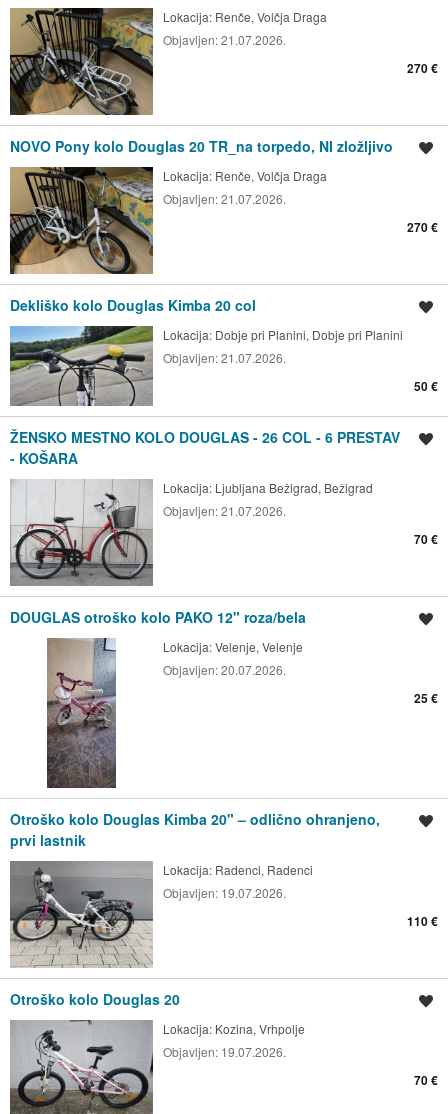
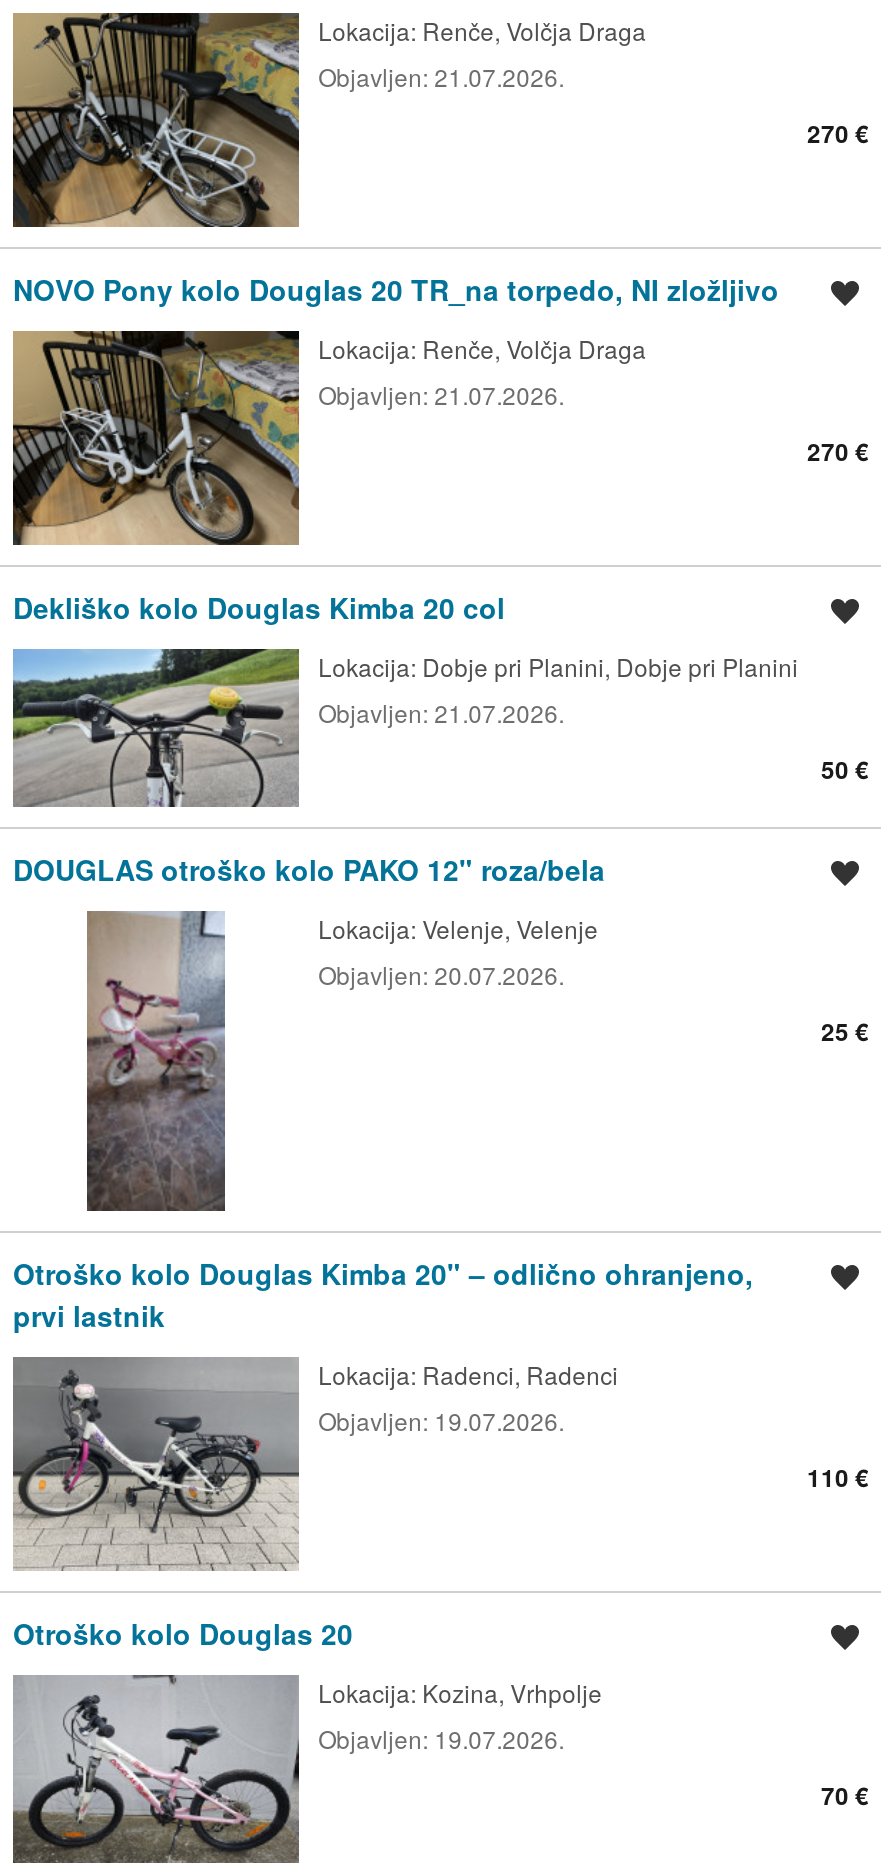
- [image]
- ŽENSKO MESTNO KOLO DOUGLAS - 26 COL - 6 PRESTAV
- - KOŠARA
- Lokacija: Ljubljana Bežigrad, Bežigrad
- Objavljen: 21.07.2026.
- 70 €
